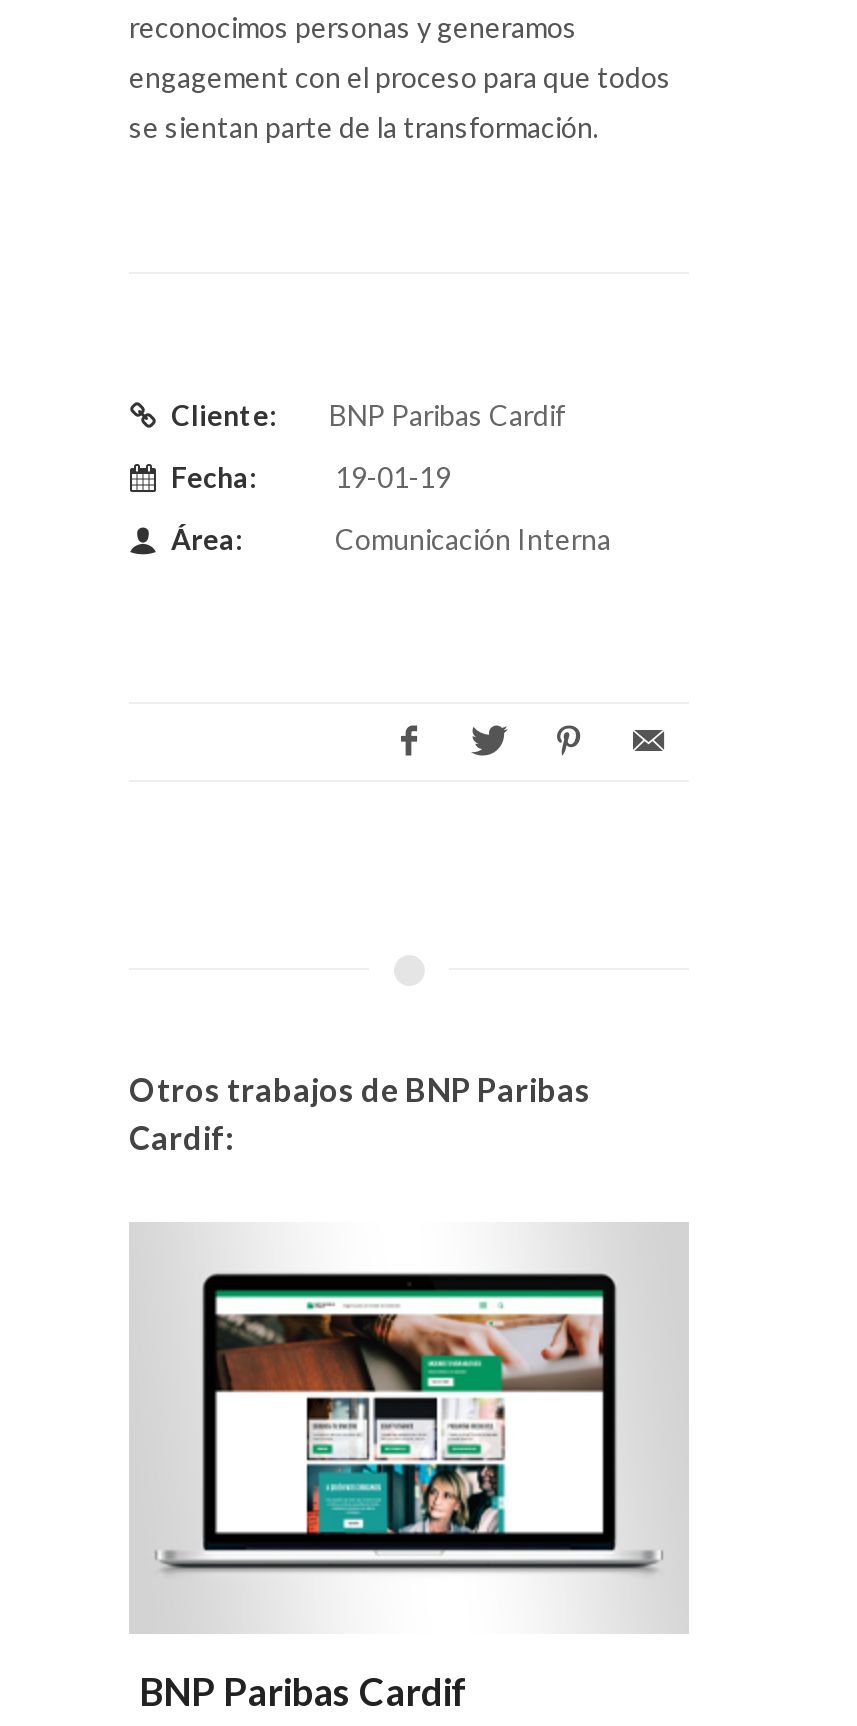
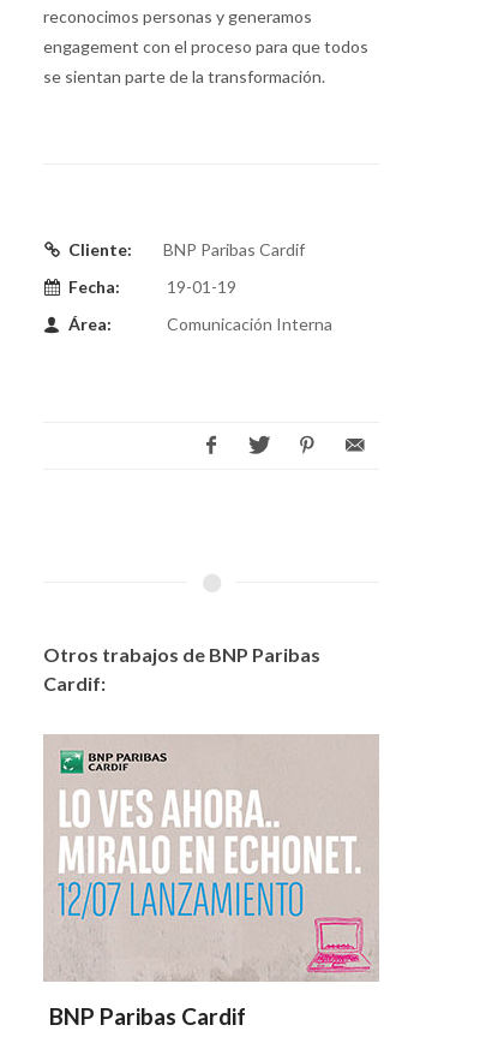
- [image]
+ [image]
